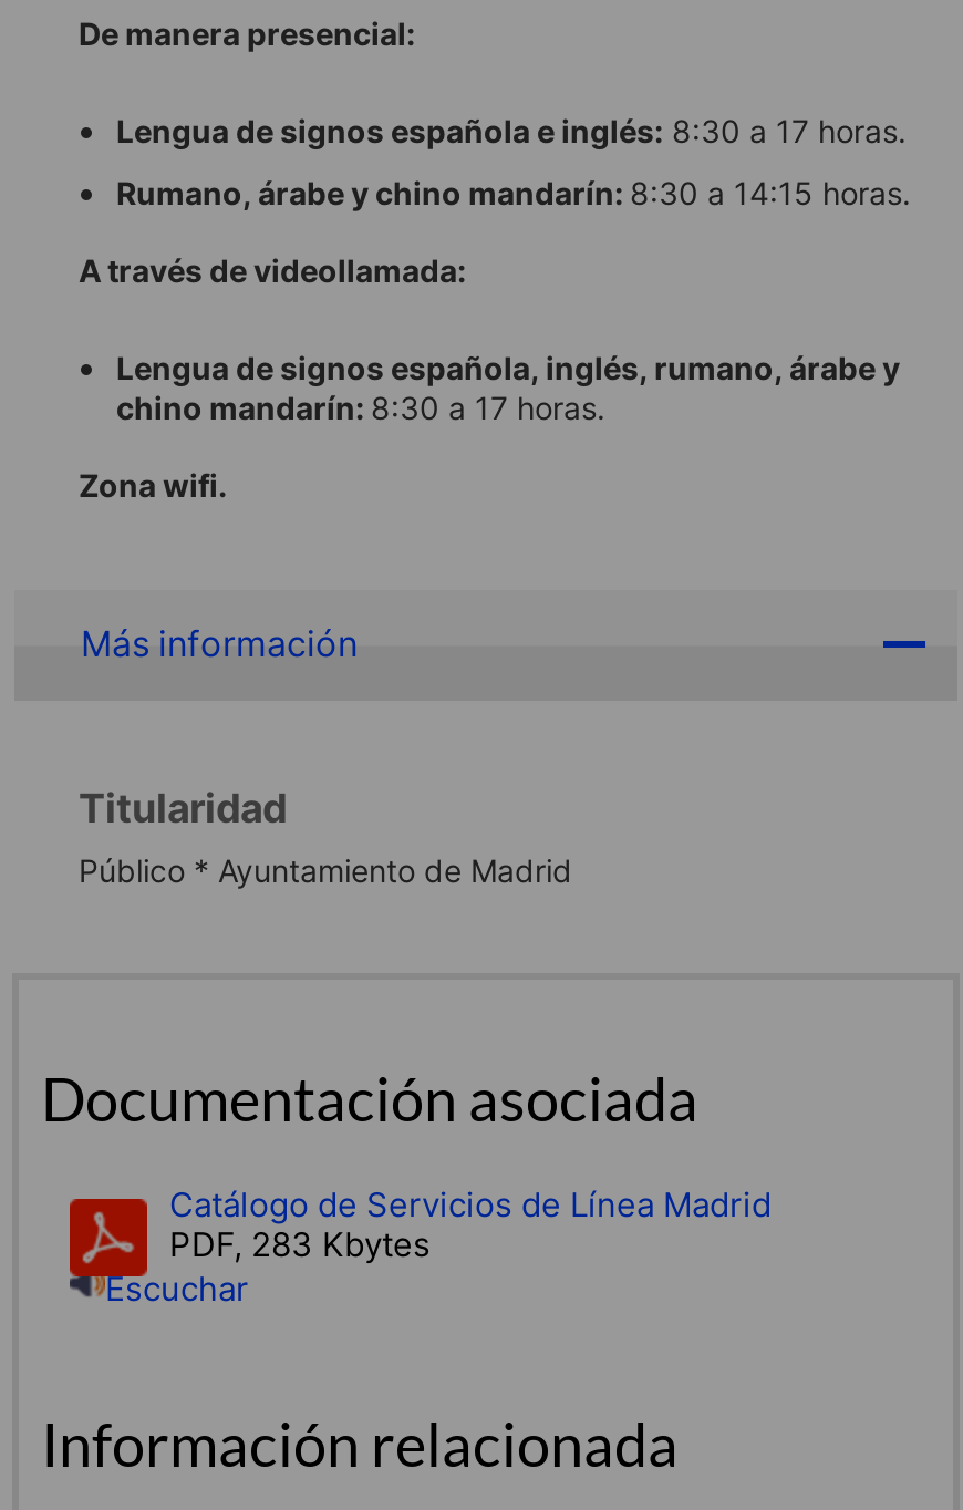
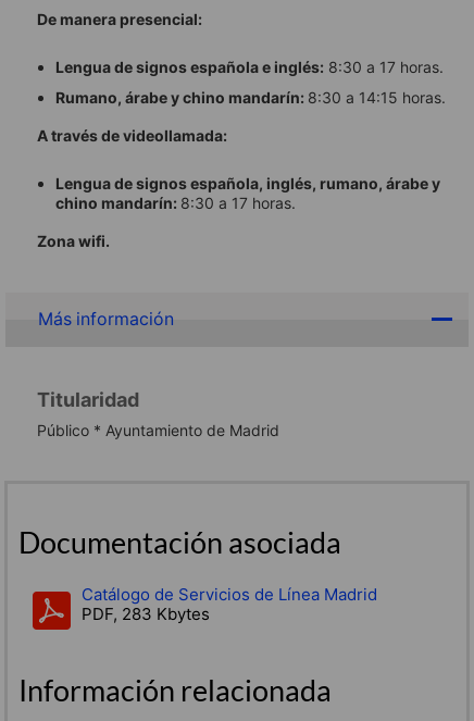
- Escuchar
